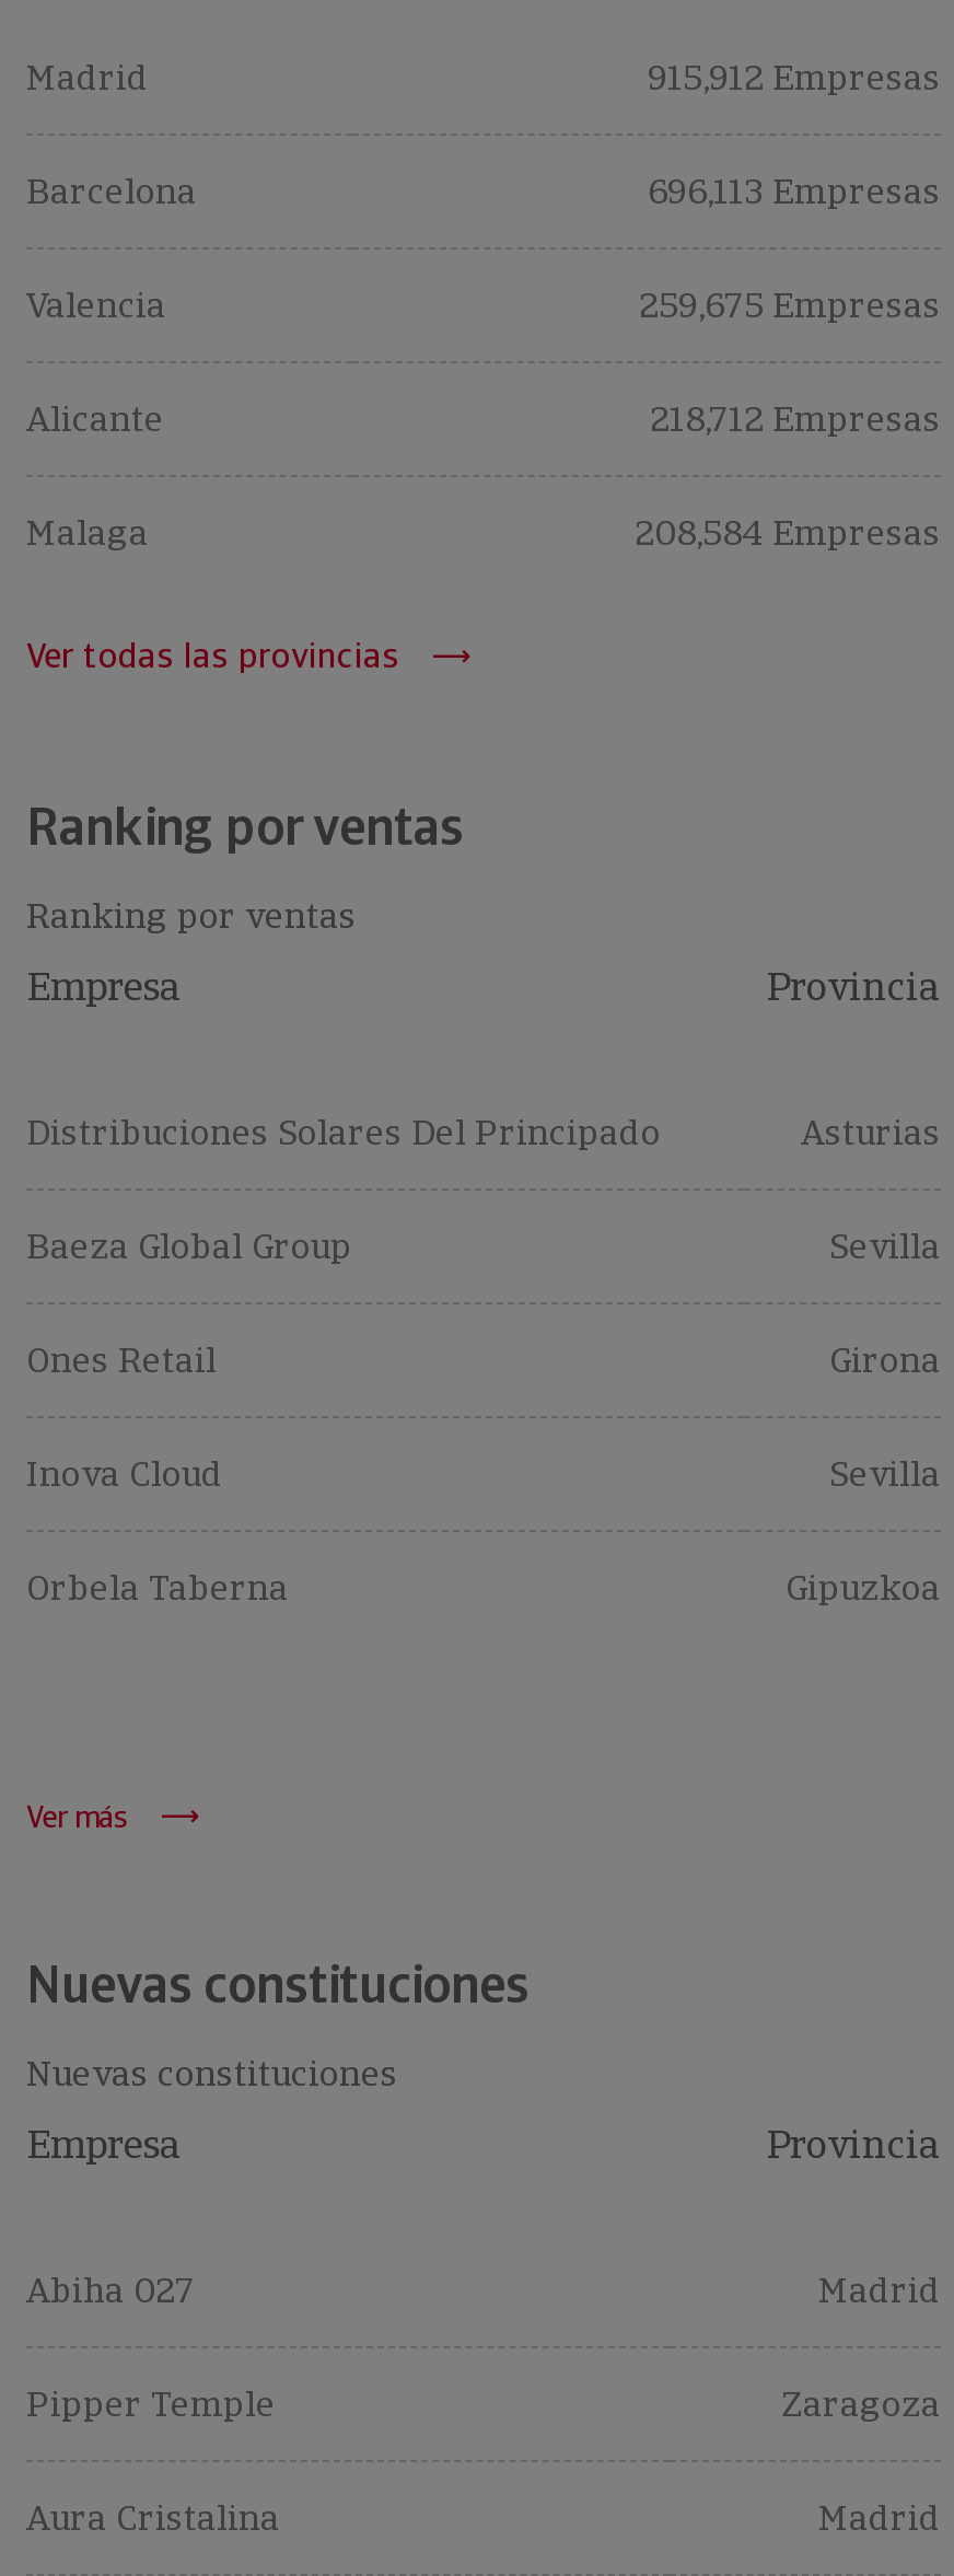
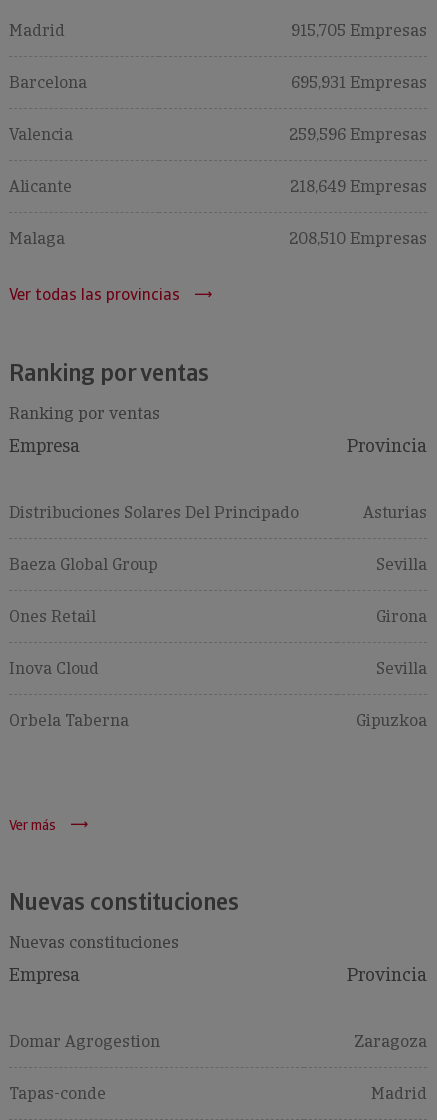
- 915,912 Empresas
+ 915,705 Empresas

- 696,113 Empresas
+ 695,931 Empresas

- 259,675 Empresas
+ 259,596 Empresas

- 218,712 Empresas
+ 218,649 Empresas

- 208,584 Empresas
+ 208,510 Empresas

- Abiha 027
- Madrid
- Pipper Temple
+ Domar Agrogestion

- Aura Cristalina
+ Tapas-conde
